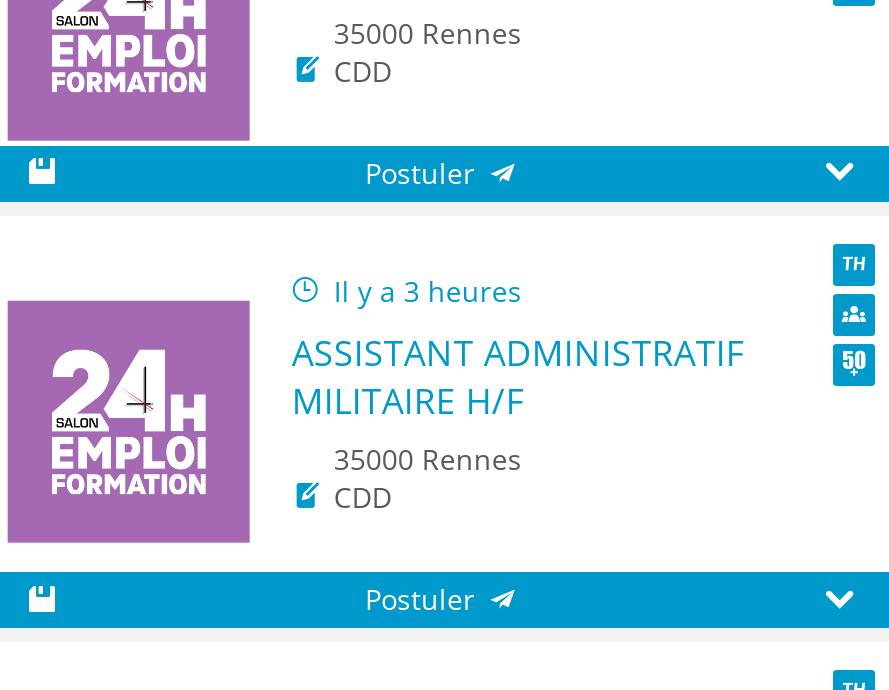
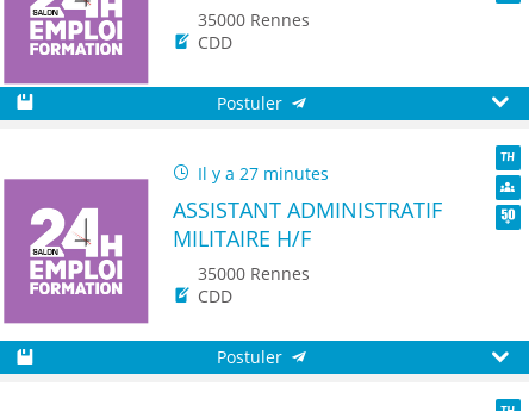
- Il y a 3 heures
+ Il y a 27 minutes
